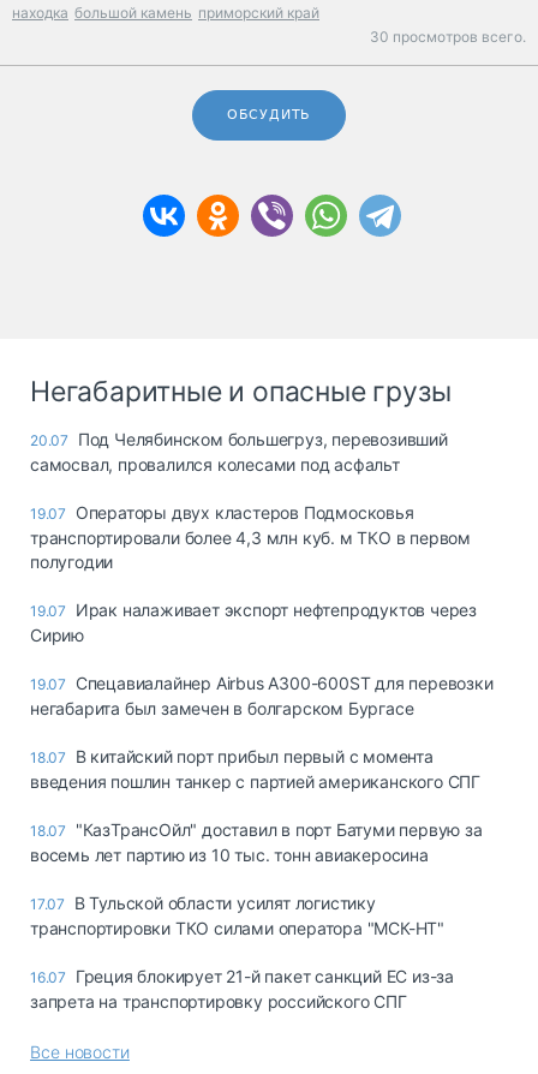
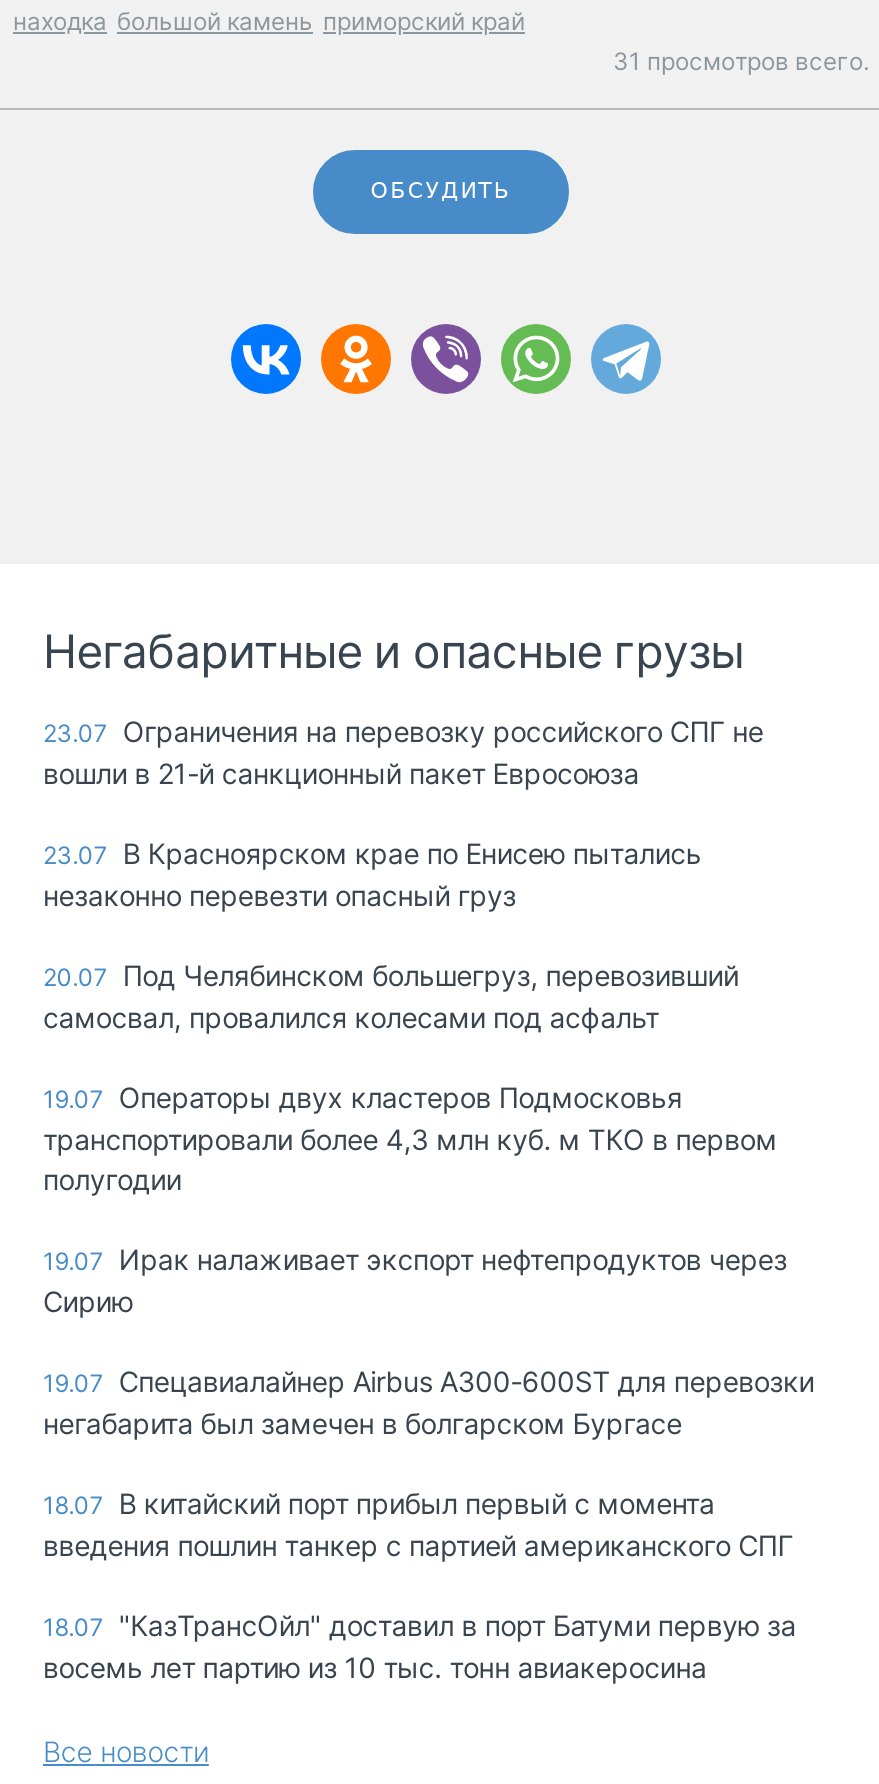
- 30 просмотров всего.
+ 31 просмотров всего.

+ 23.07 Ограничения на перевозку российского СПГ не
+ вошли в 21-й санкционный пакет Евросоюза
+ 23.07 В Красноярском крае по Енисею пытались
+ незаконно перевезти опасный груз

moved down: 20.07 Под Челябинском большегруз, перевозивший | самосвал, провалился колесами под асфальт | 19.07 Операторы двух кластеров Подмосковья | ... | 18.07 "КазТрансОйл" доставил в порт Батуми первую за | восемь лет партию из 10 тыс. тонн авиакеросина

- 17.07 В Тульской области усилят логистику
- транспортировки ТКО силами оператора "МСК-НТ"
- 16.07 Греция блокирует 21-й пакет санкций ЕС из-за
- запрета на транспортировку российского СПГ
